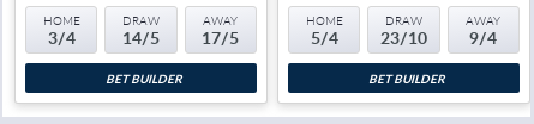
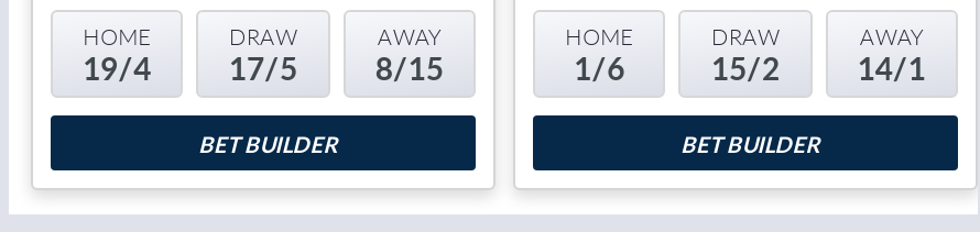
- 3/4
+ 19/4

- 14/5
+ 17/5

- 17/5
+ 8/15

- 5/4
+ 1/6

- 23/10
+ 15/2

- 9/4
+ 14/1
